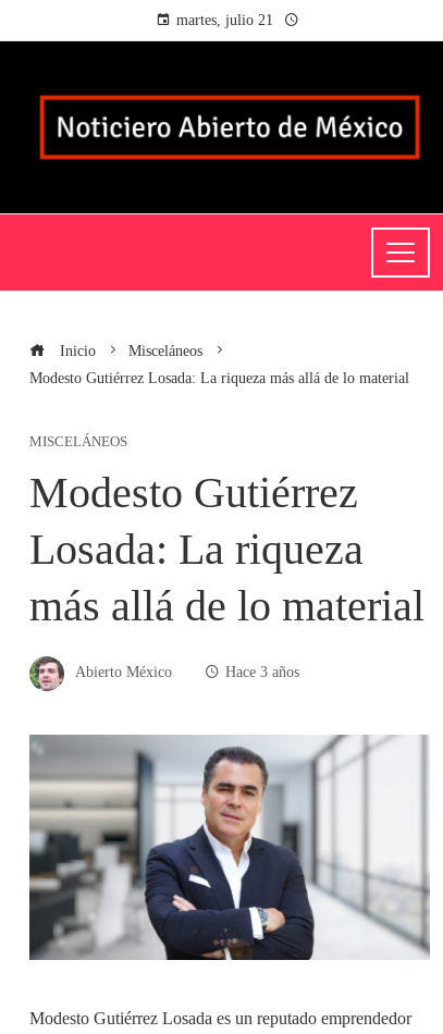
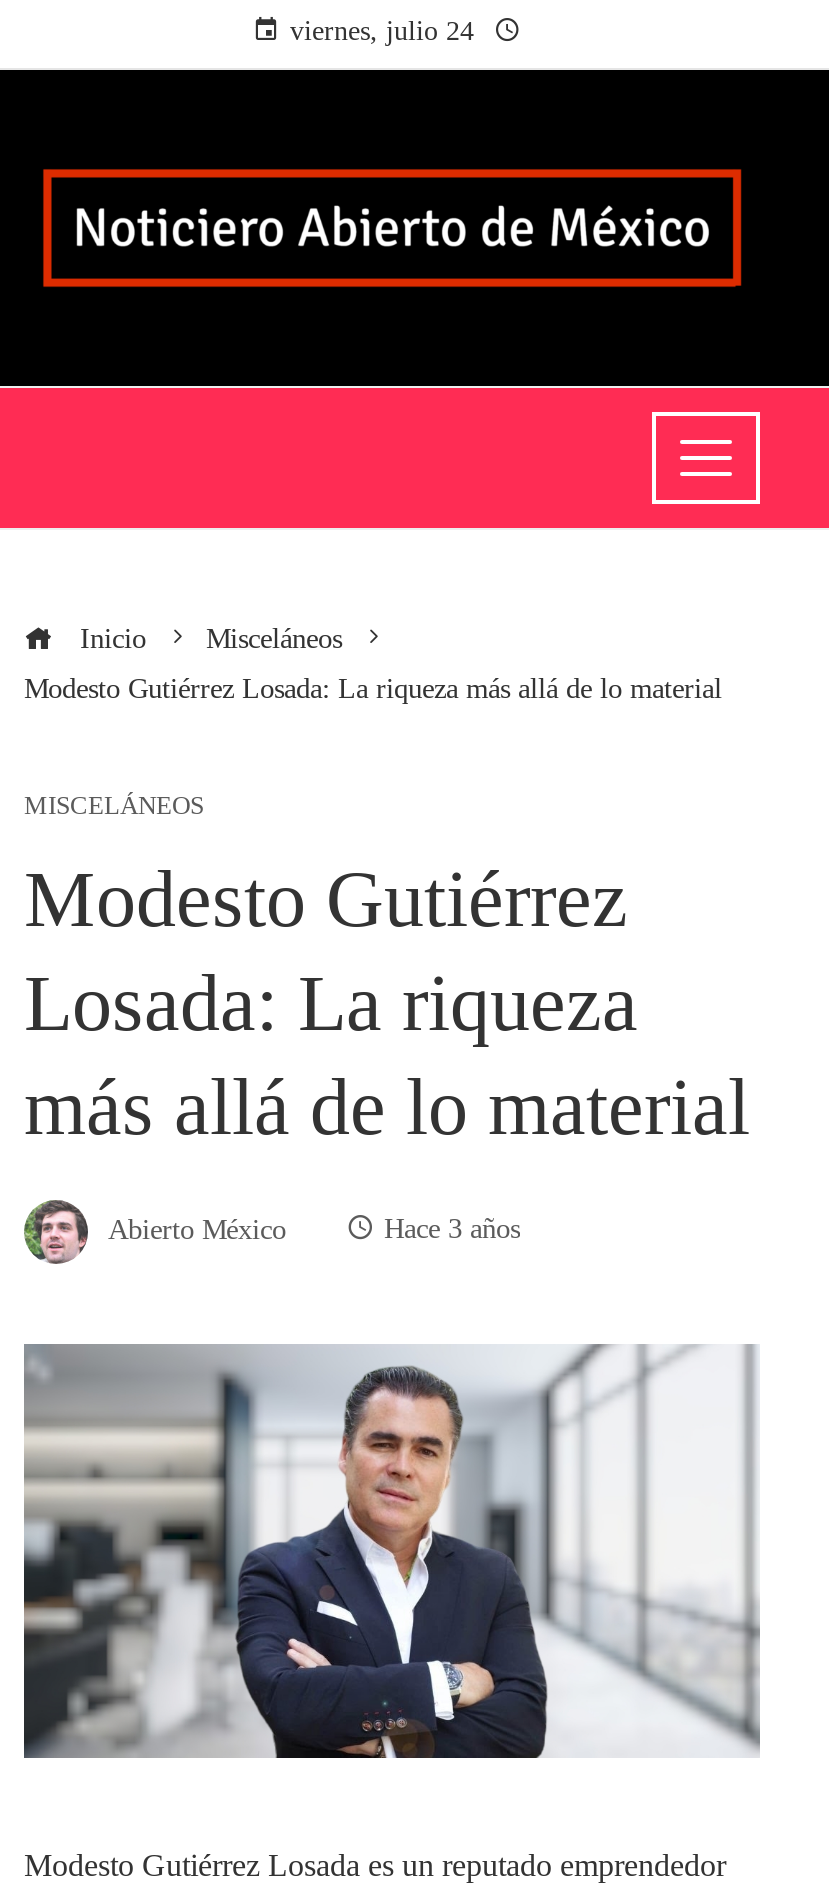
- martes, julio 21
+ viernes, julio 24
